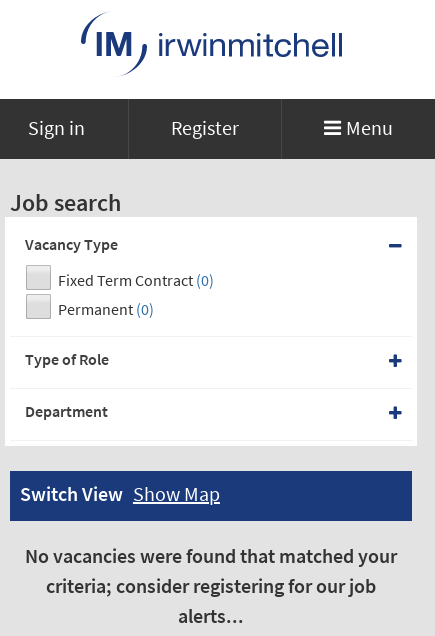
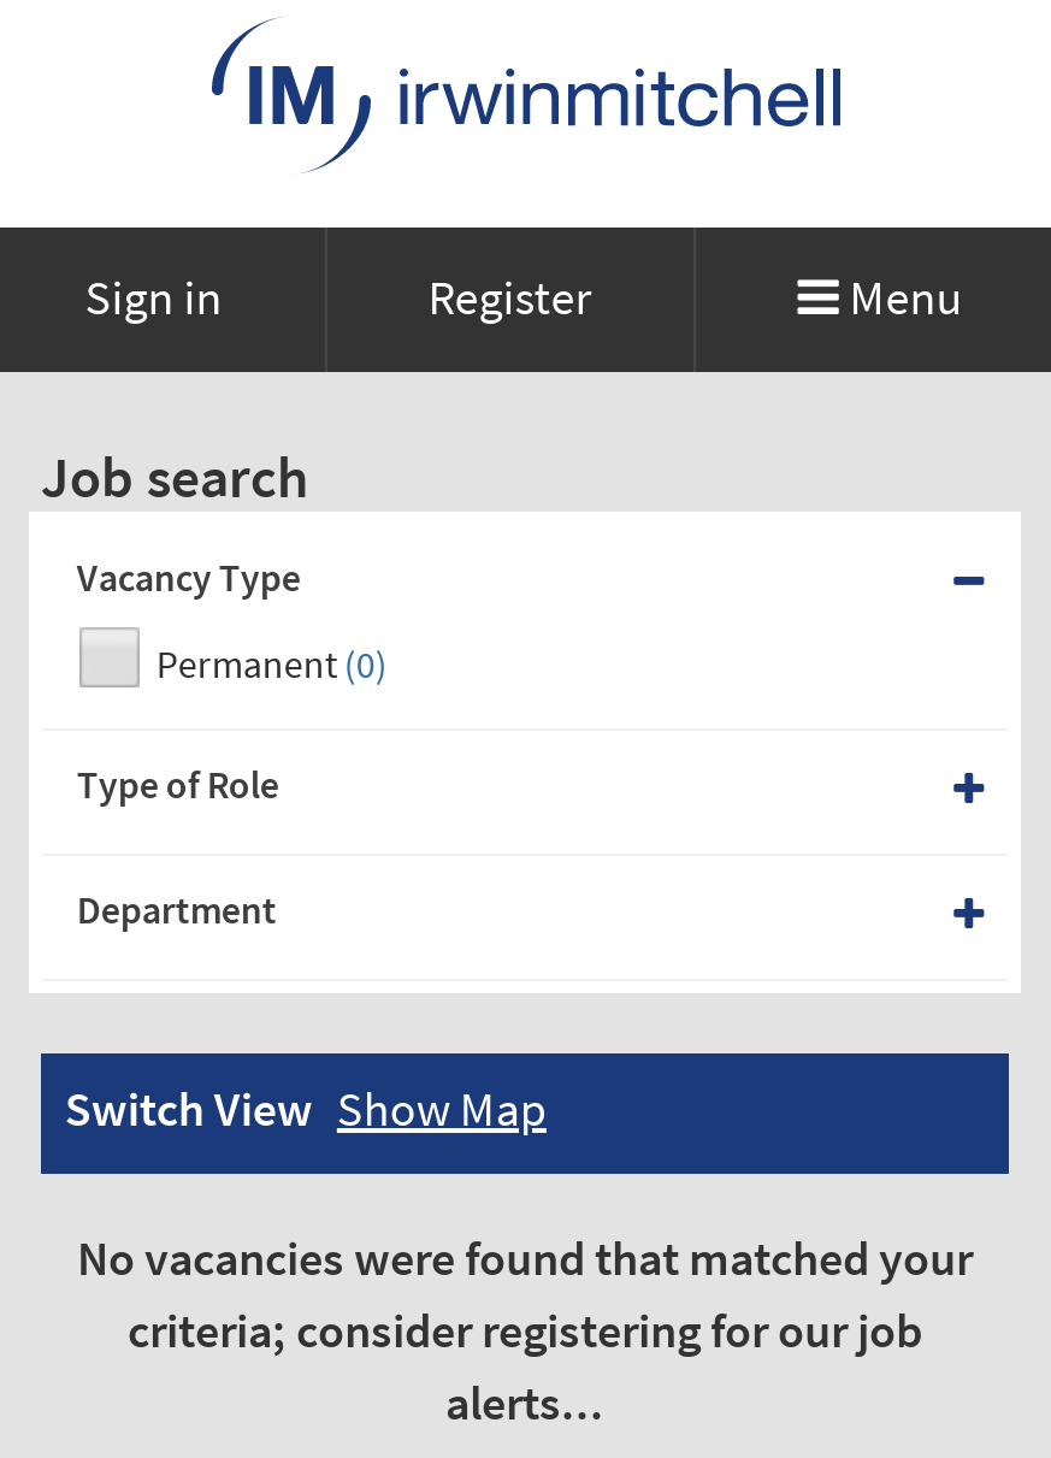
- Fixed Term Contract (0)
